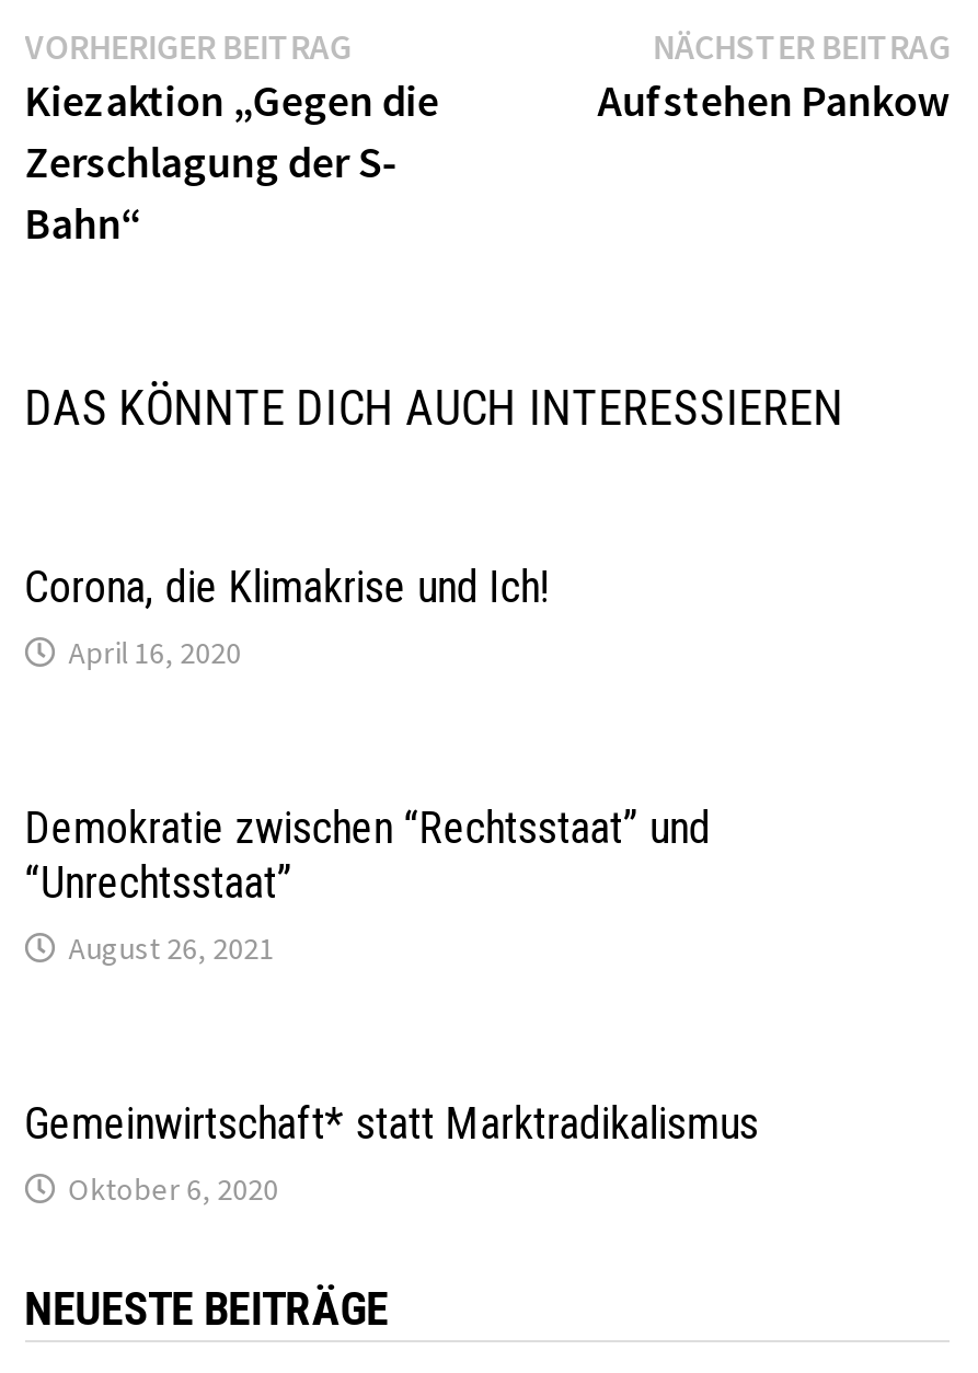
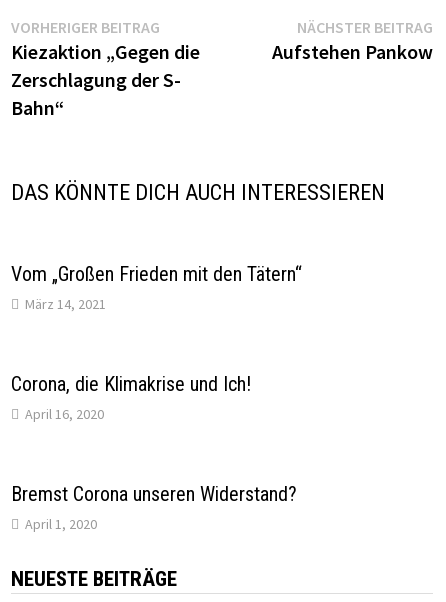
+ Vom „Großen Frieden mit den Tätern“
+ März 14, 2021

moved down: Corona, die Klimakrise und Ich! | April 16, 2020

- Demokratie zwischen “Rechtsstaat” und
- “Unrechtsstaat”
- August 26, 2021
- Gemeinwirtschaft* statt Marktradikalismus
- Oktober 6, 2020
+ Bremst Corona unseren Widerstand?
+ April 1, 2020
